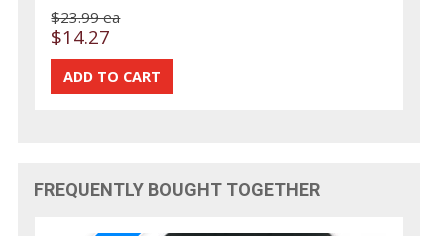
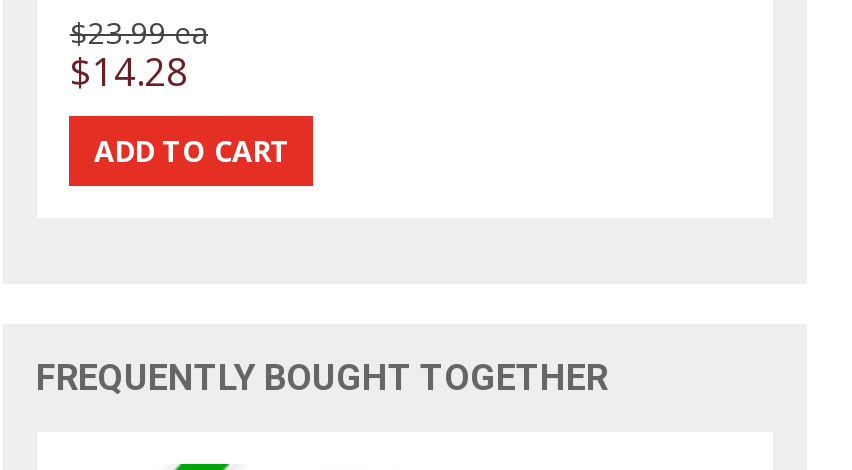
- $14.27
+ $14.28
